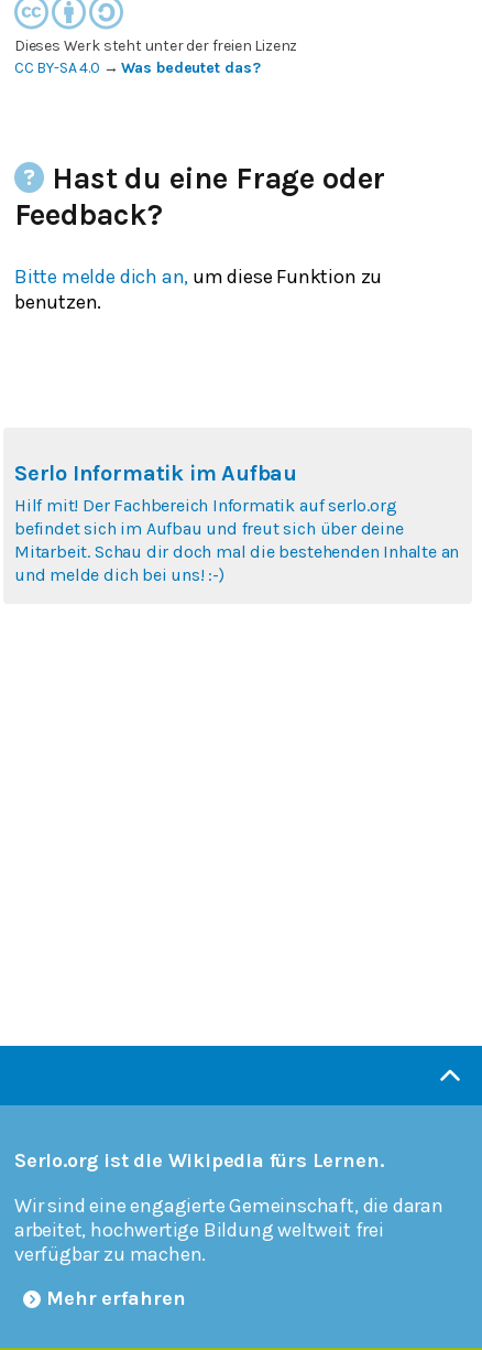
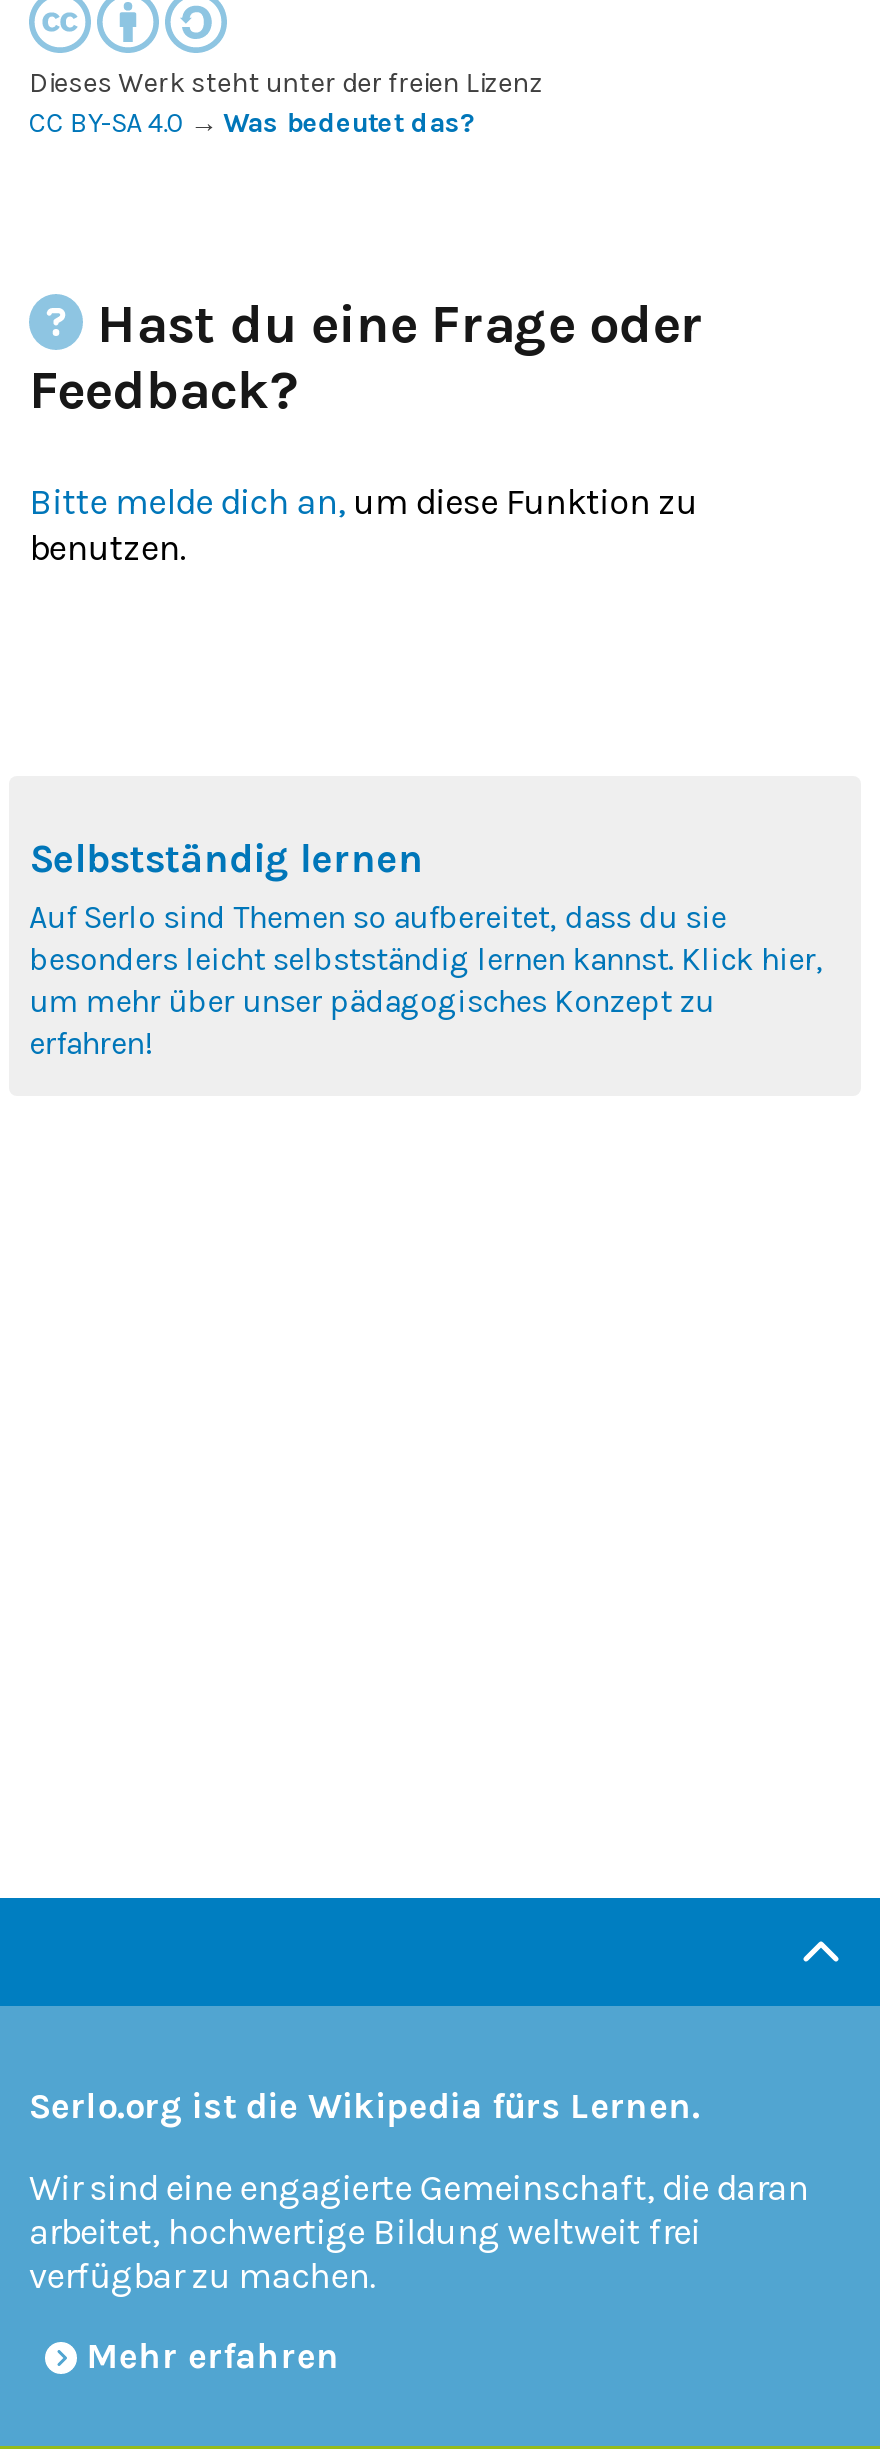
- Serlo Informatik im Aufbau
- Hilf mit! Der Fachbereich Informatik auf serlo.org
- befindet sich im Aufbau und freut sich über deine
- Mitarbeit. Schau dir doch mal die bestehenden Inhalte an
- und melde dich bei uns! :-)
+ Selbstständig lernen
+ Auf Serlo sind Themen so aufbereitet, dass du sie
+ besonders leicht selbstständig lernen kannst. Klick hier,
+ um mehr über unser pädagogisches Konzept zu
+ erfahren!
